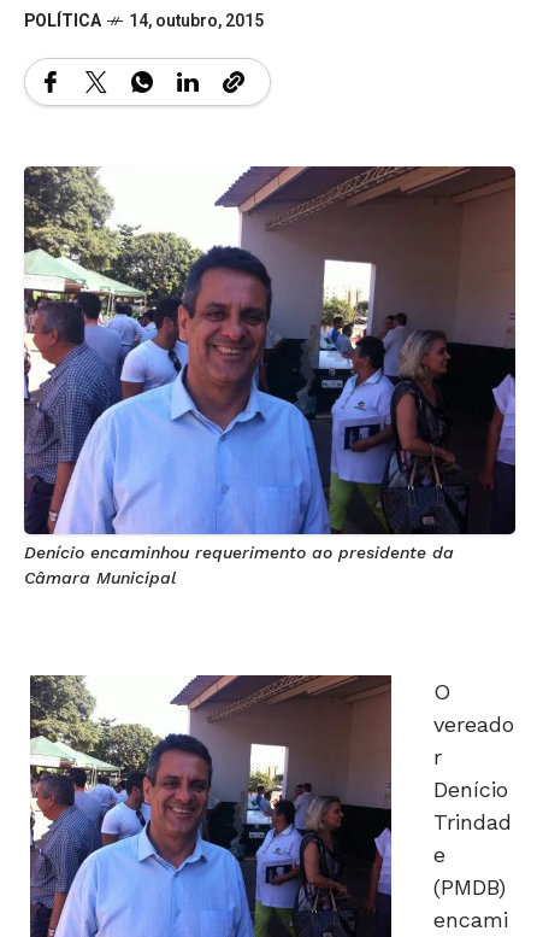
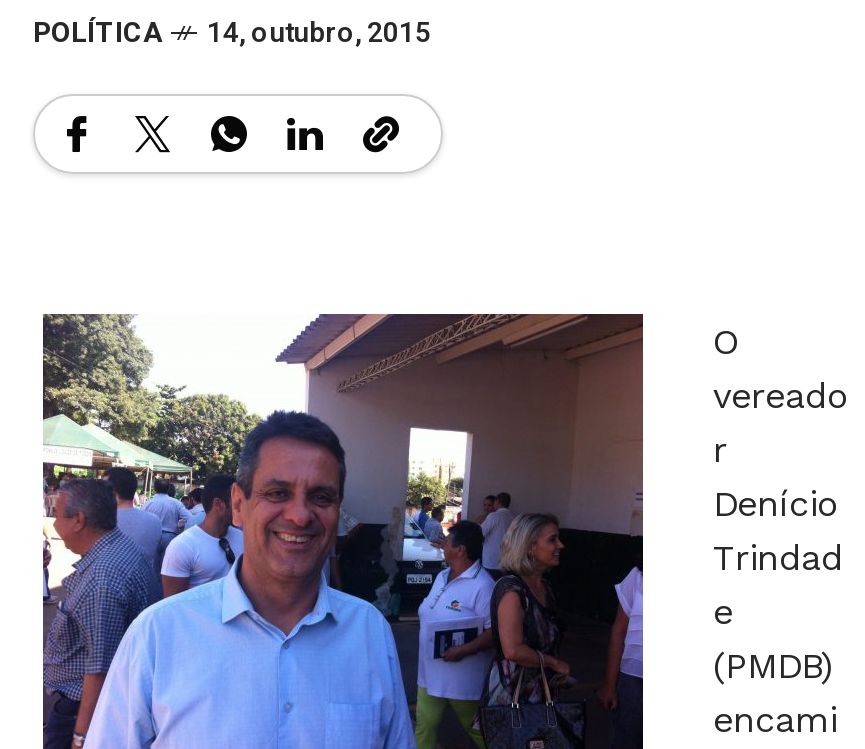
- [image]
- Denício encaminhou requerimento ao presidente da
- Câmara Municipal
